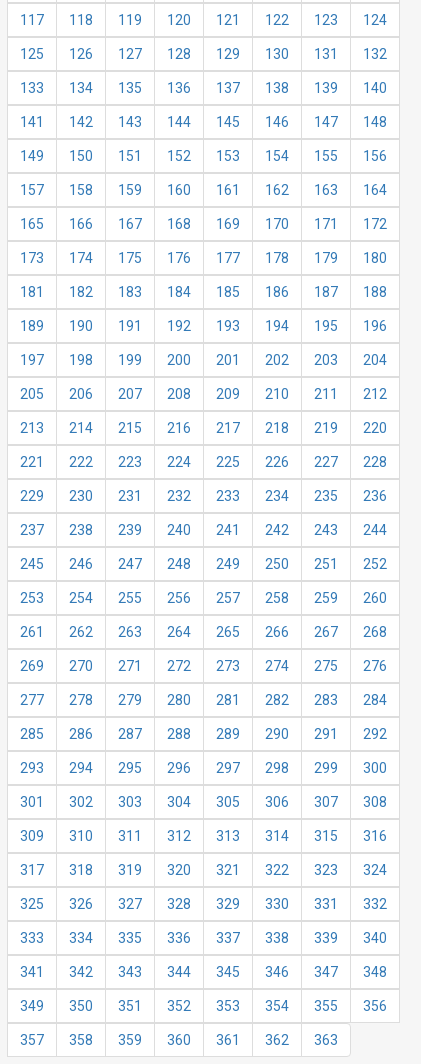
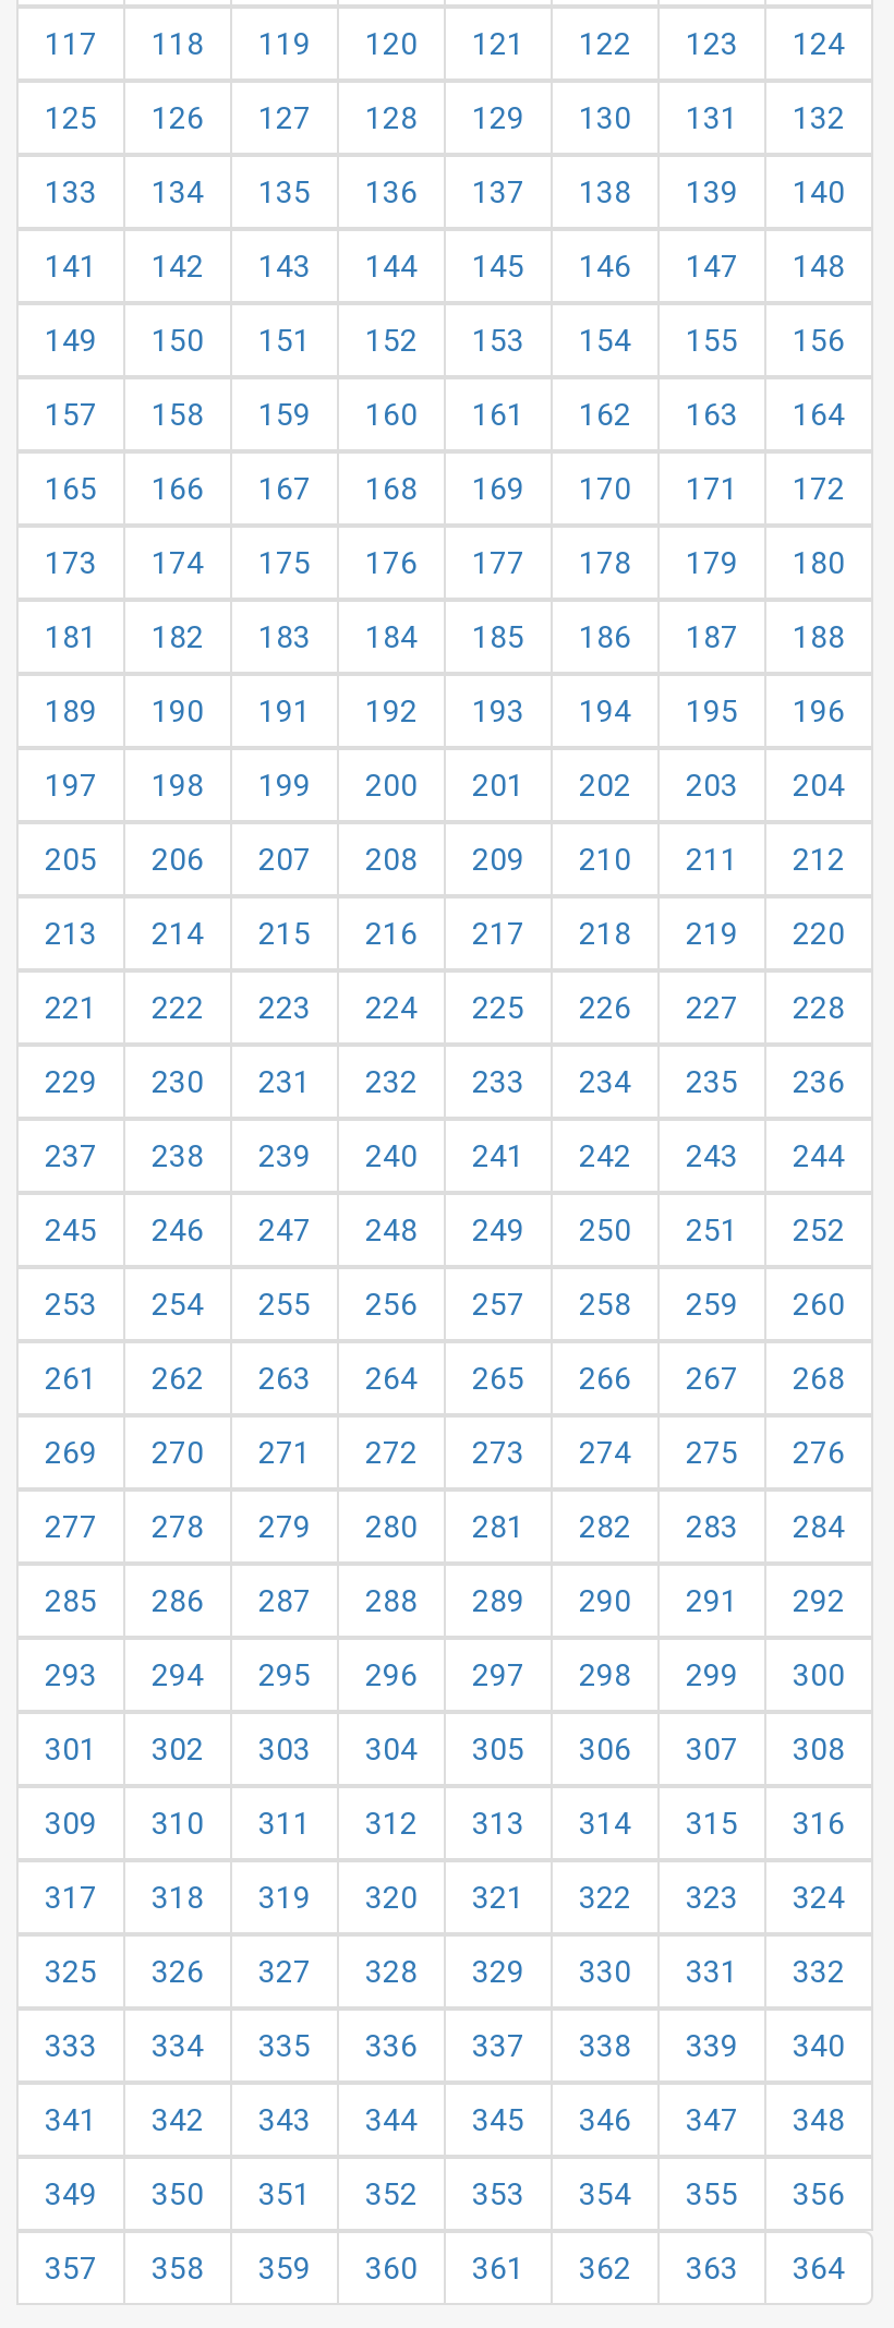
+ 364
